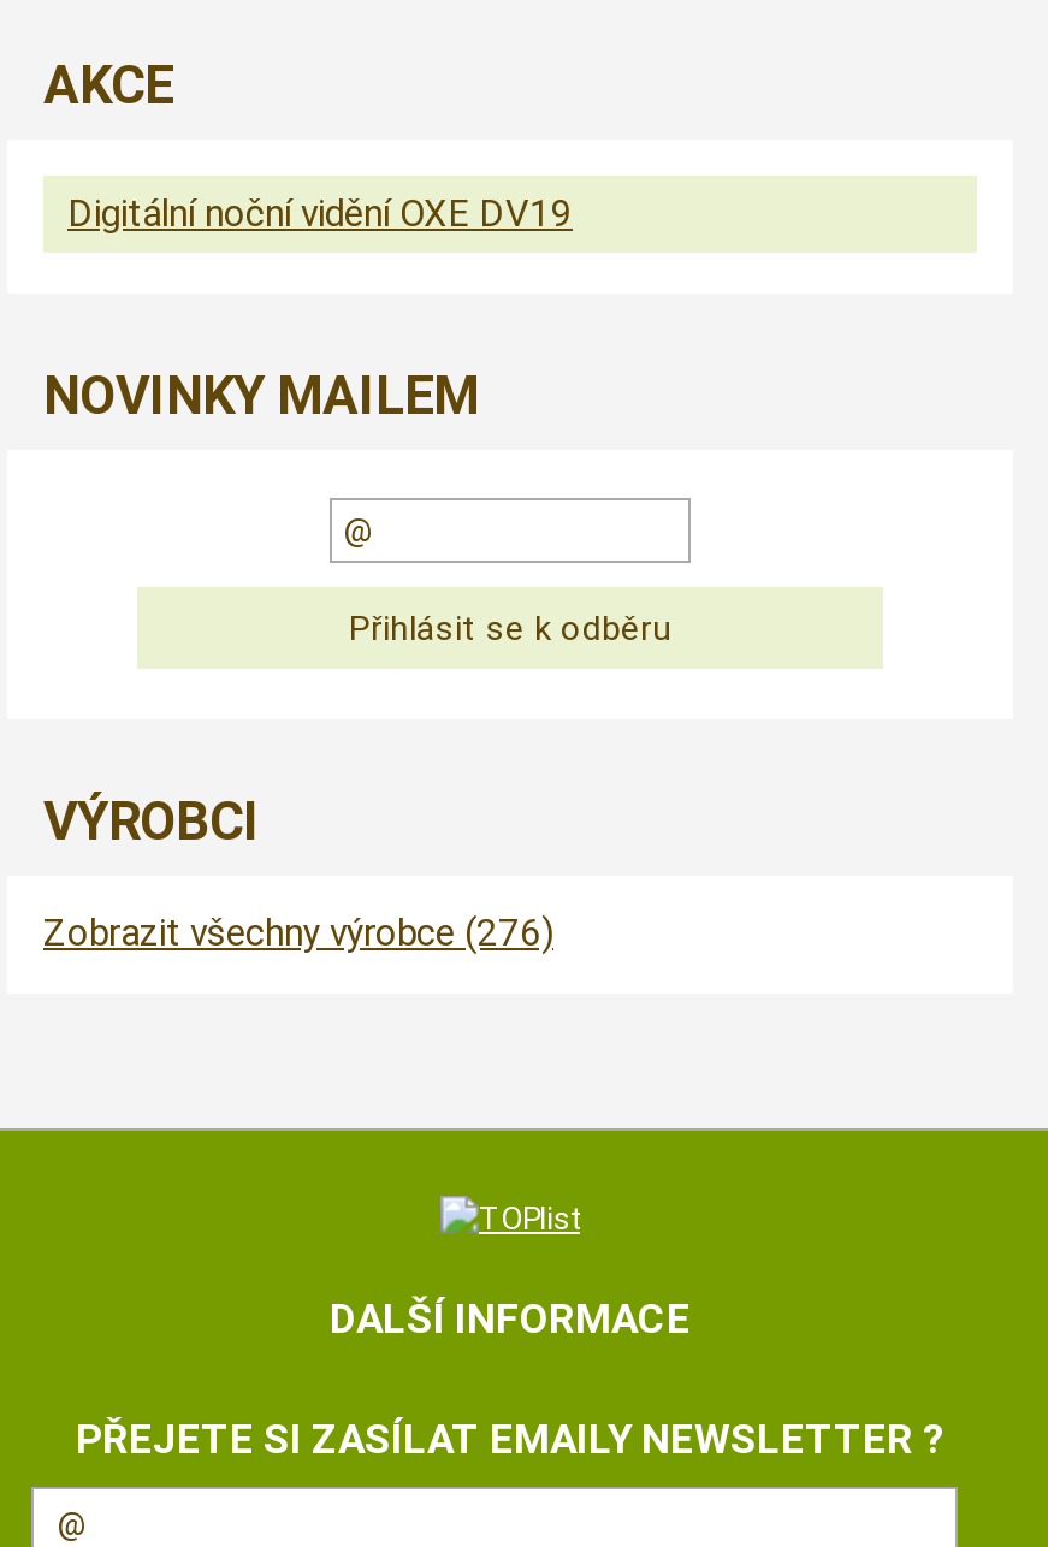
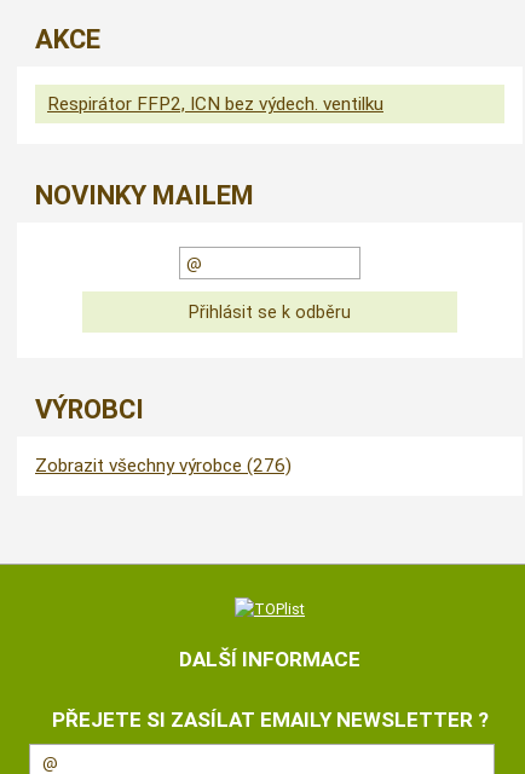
- Digitální noční vidění OXE DV19
+ Respirátor FFP2, ICN bez výdech. ventilku
